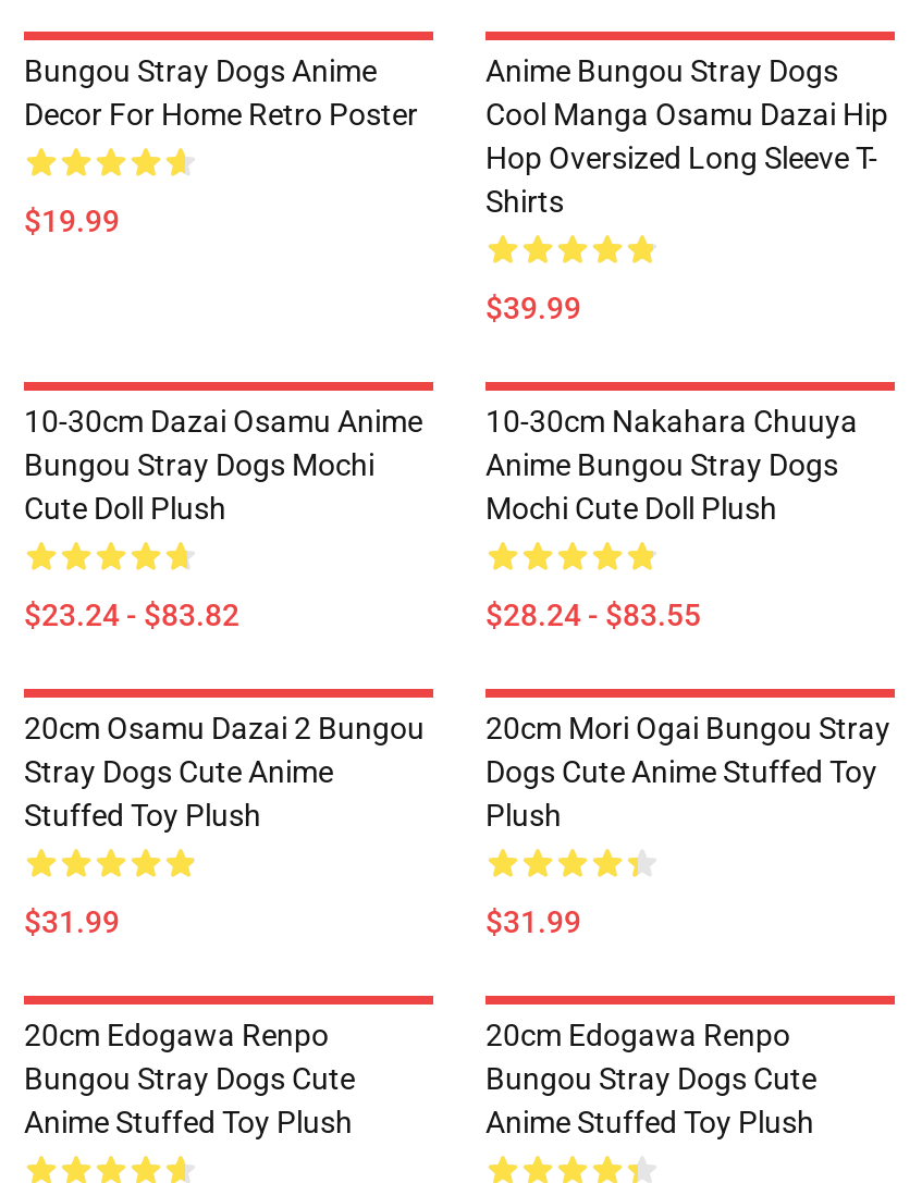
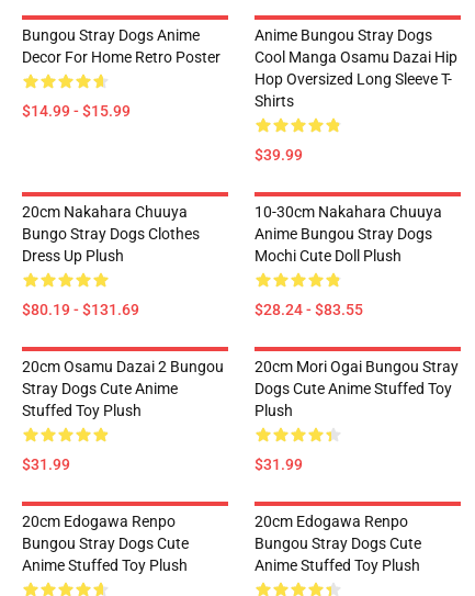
- $19.99
+ $14.99 - $15.99

- 10-30cm Dazai Osamu Anime
- Bungou Stray Dogs Mochi
- Cute Doll Plush
+ 20cm Nakahara Chuuya
+ Bungo Stray Dogs Clothes
+ Dress Up Plush

- $23.24 - $83.82
+ $80.19 - $131.69
